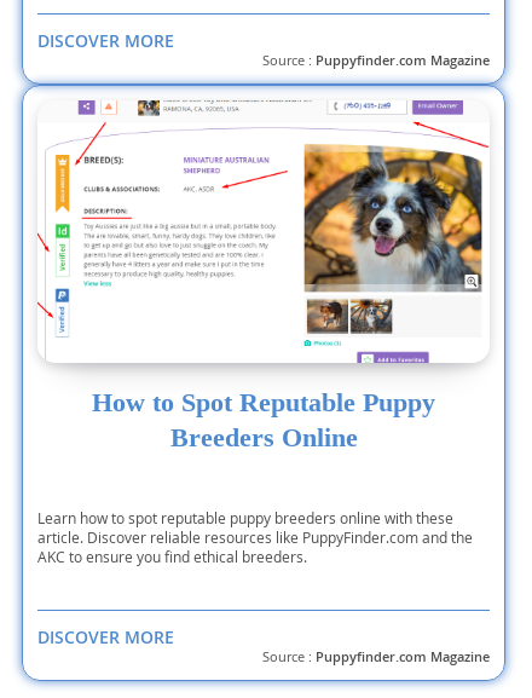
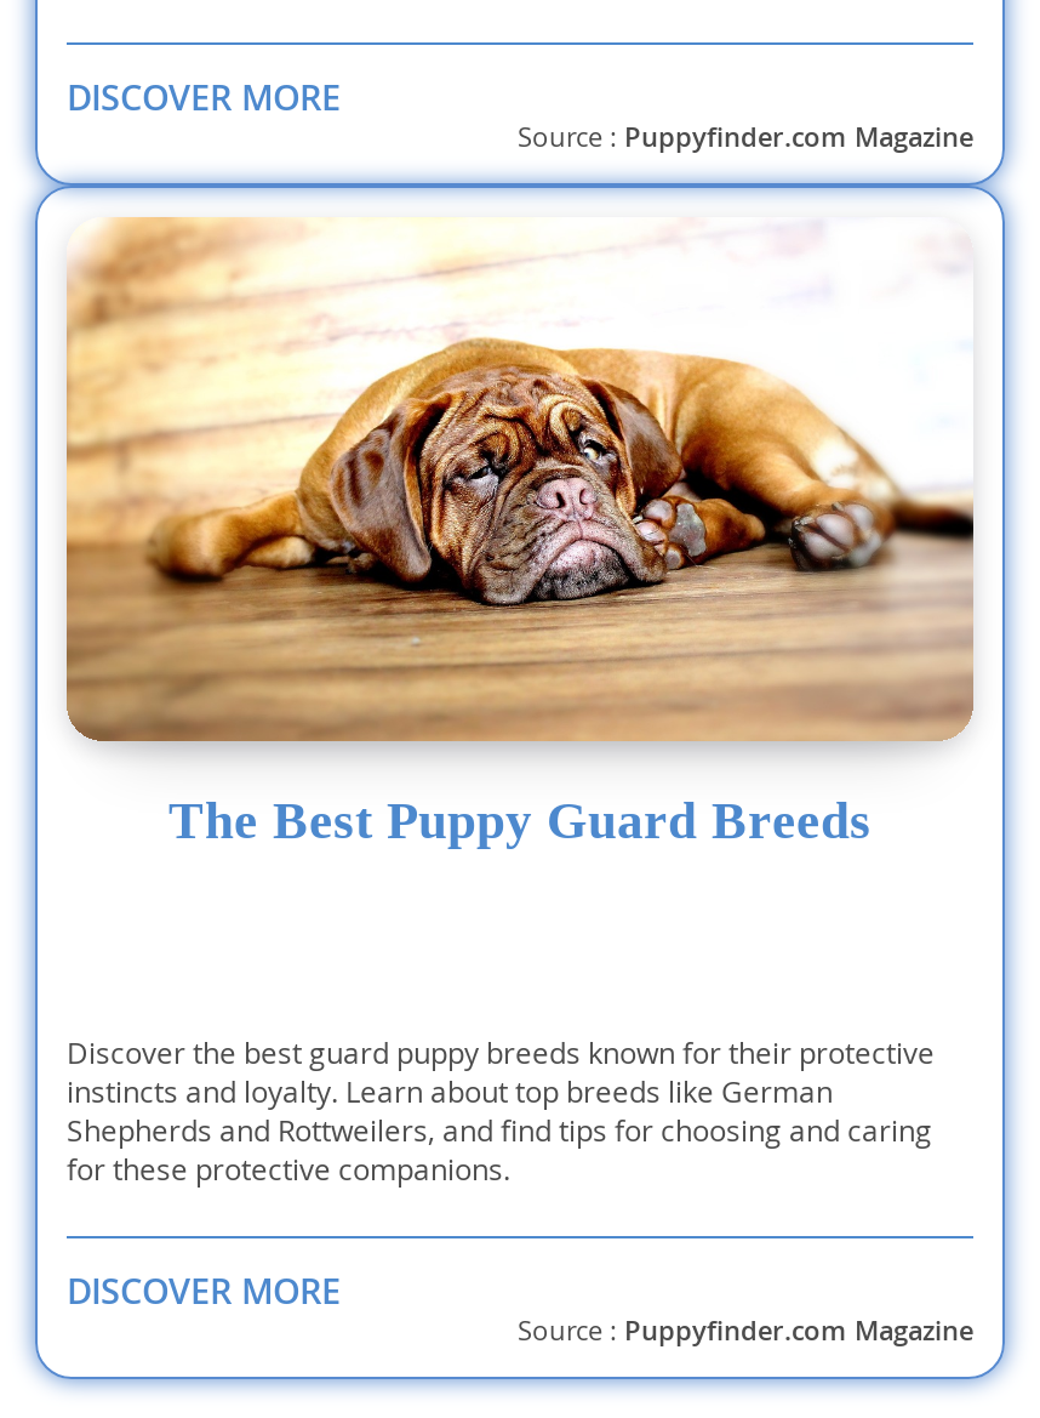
- [image]
- How to Spot Reputable Puppy
- Breeders Online
+ [image]
+ The Best Puppy Guard Breeds

- Learn how to spot reputable puppy breeders online with these
- article. Discover reliable resources like PuppyFinder.com and the
- AKC to ensure you find ethical breeders.
+ Discover the best guard puppy breeds known for their protective
+ instincts and loyalty. Learn about top breeds like German
+ Shepherds and Rottweilers, and find tips for choosing and caring
+ for these protective companions.
